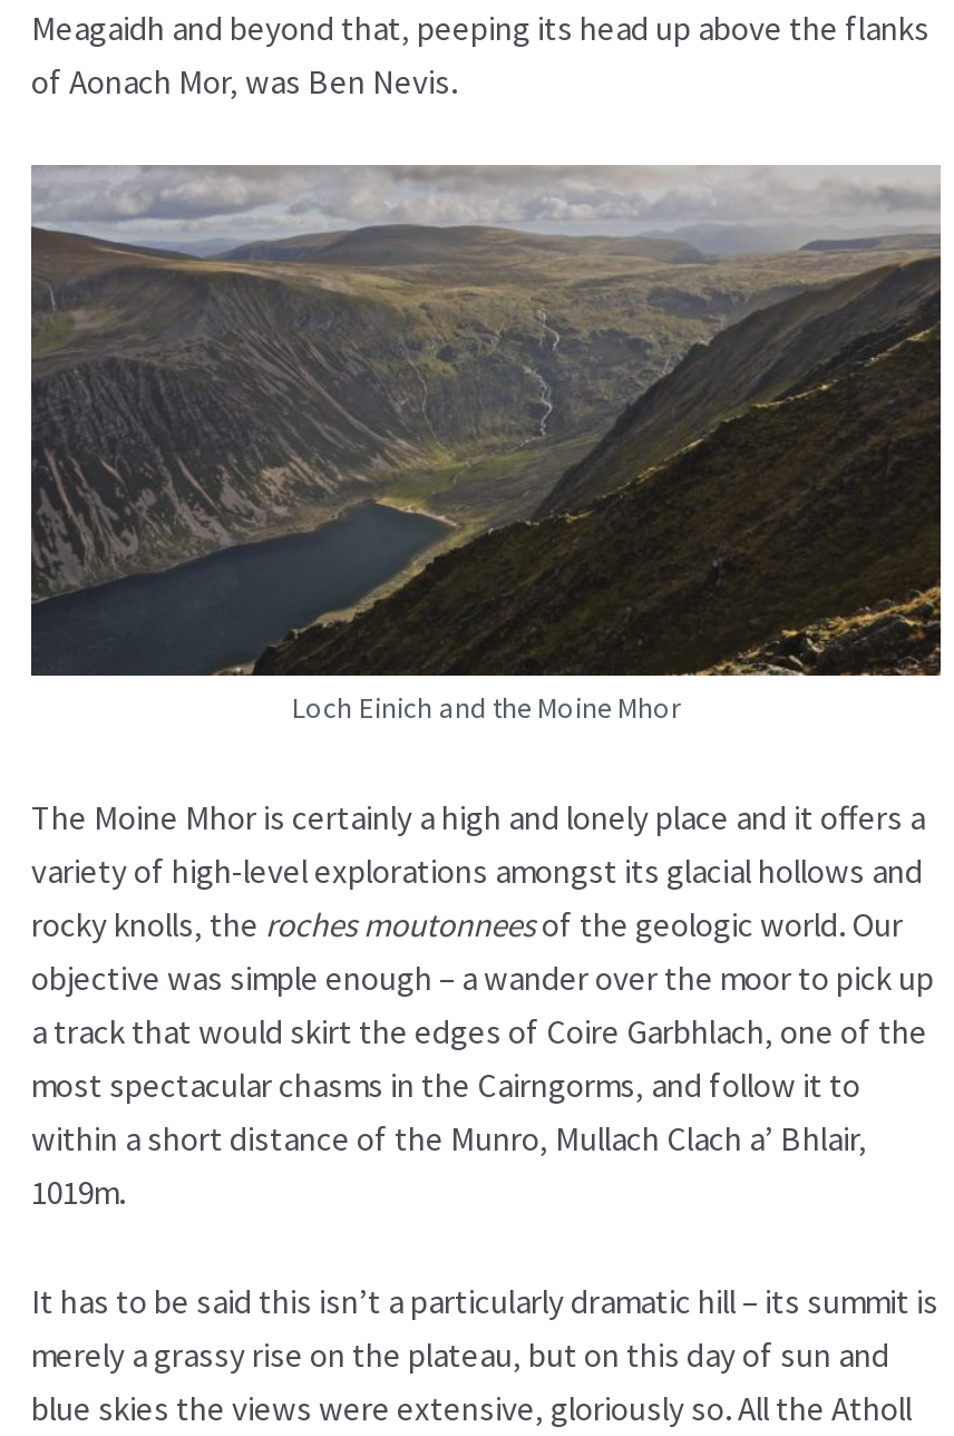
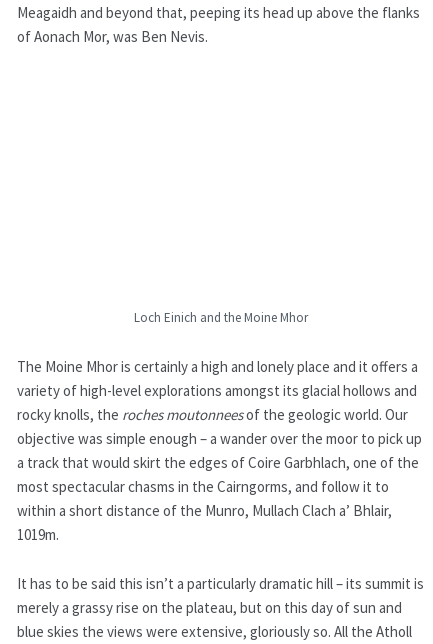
- [image]
